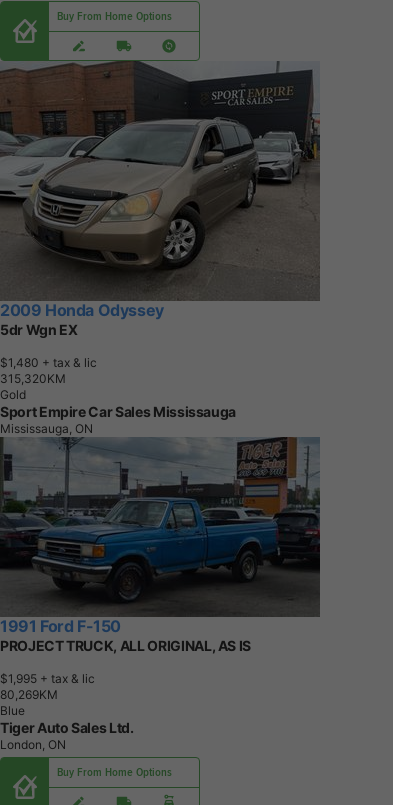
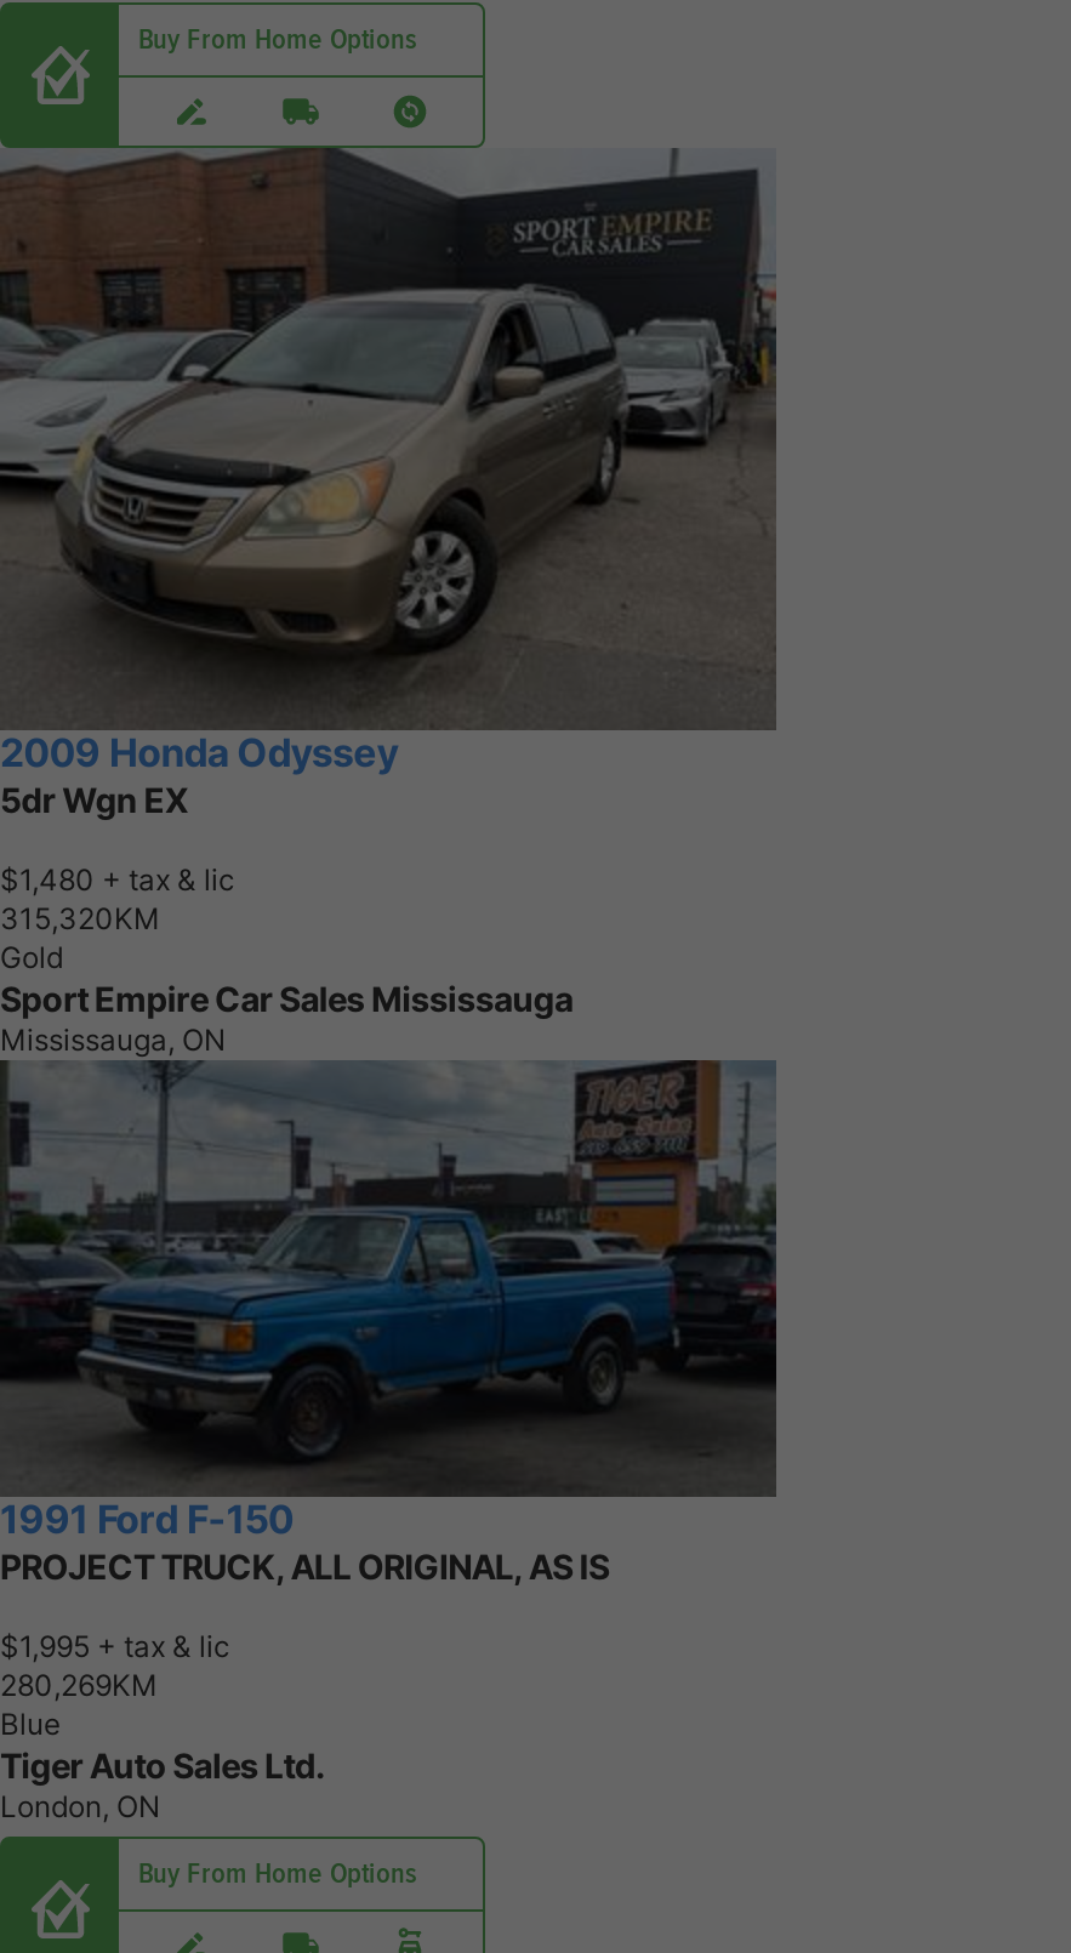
- 80,269KM
+ 280,269KM
